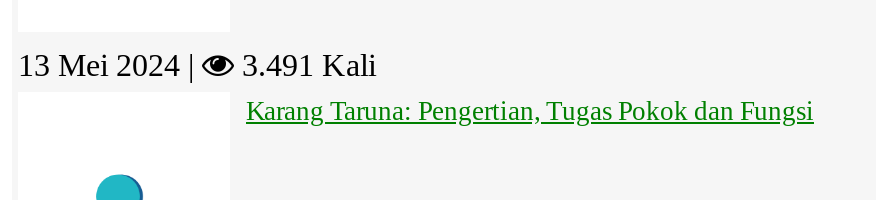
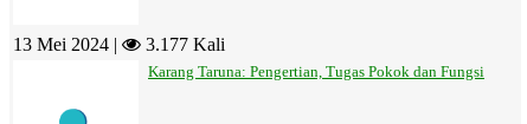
- 3.491 Kali
+ 3.177 Kali
